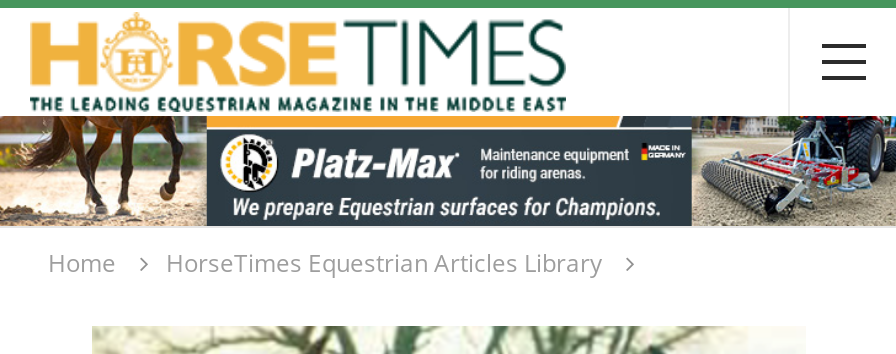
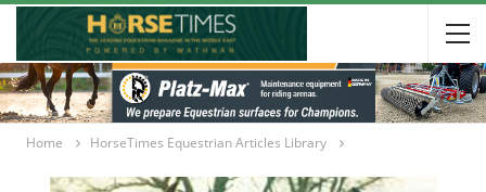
- [image]
+ [image]
